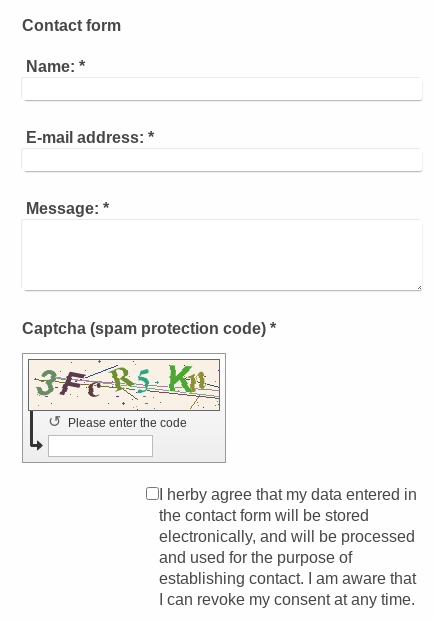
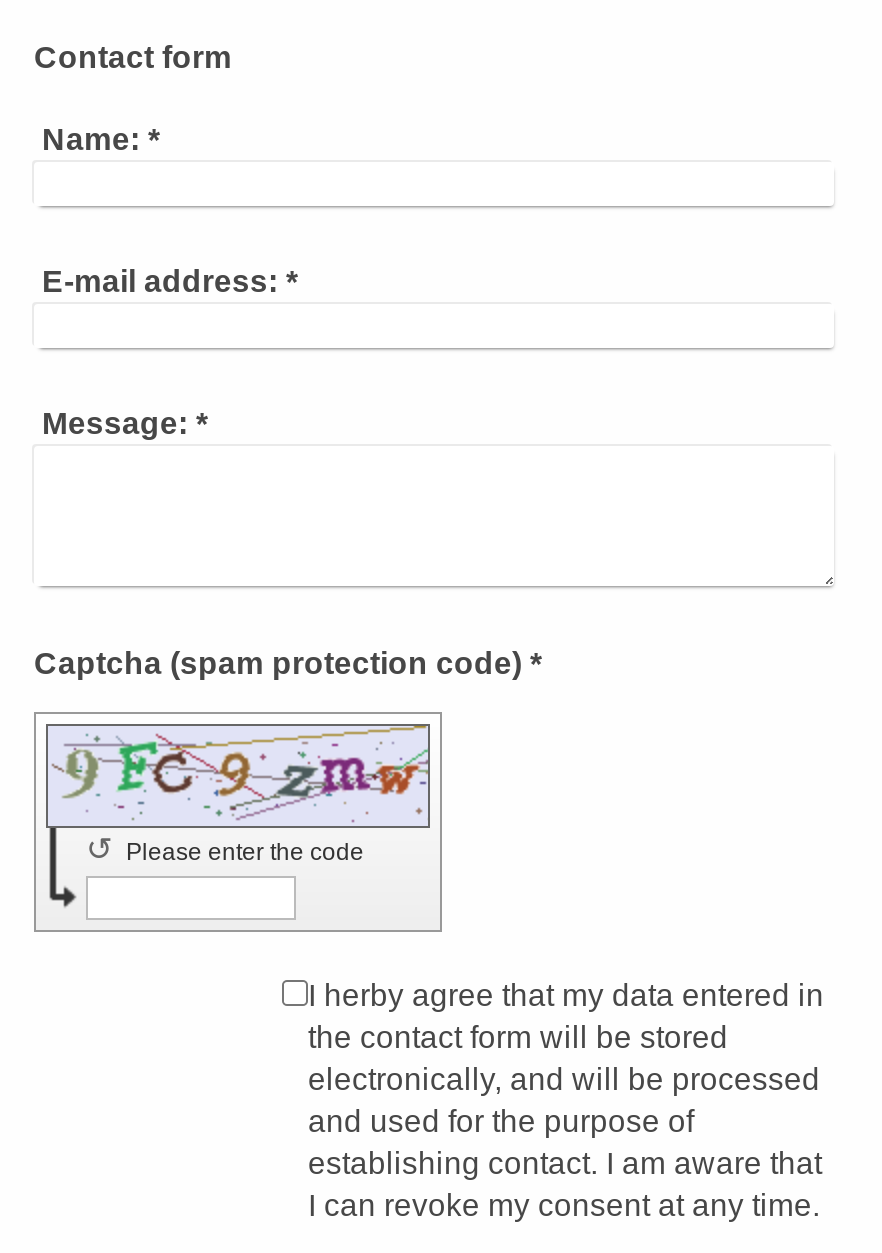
- [image]
+ [image]
